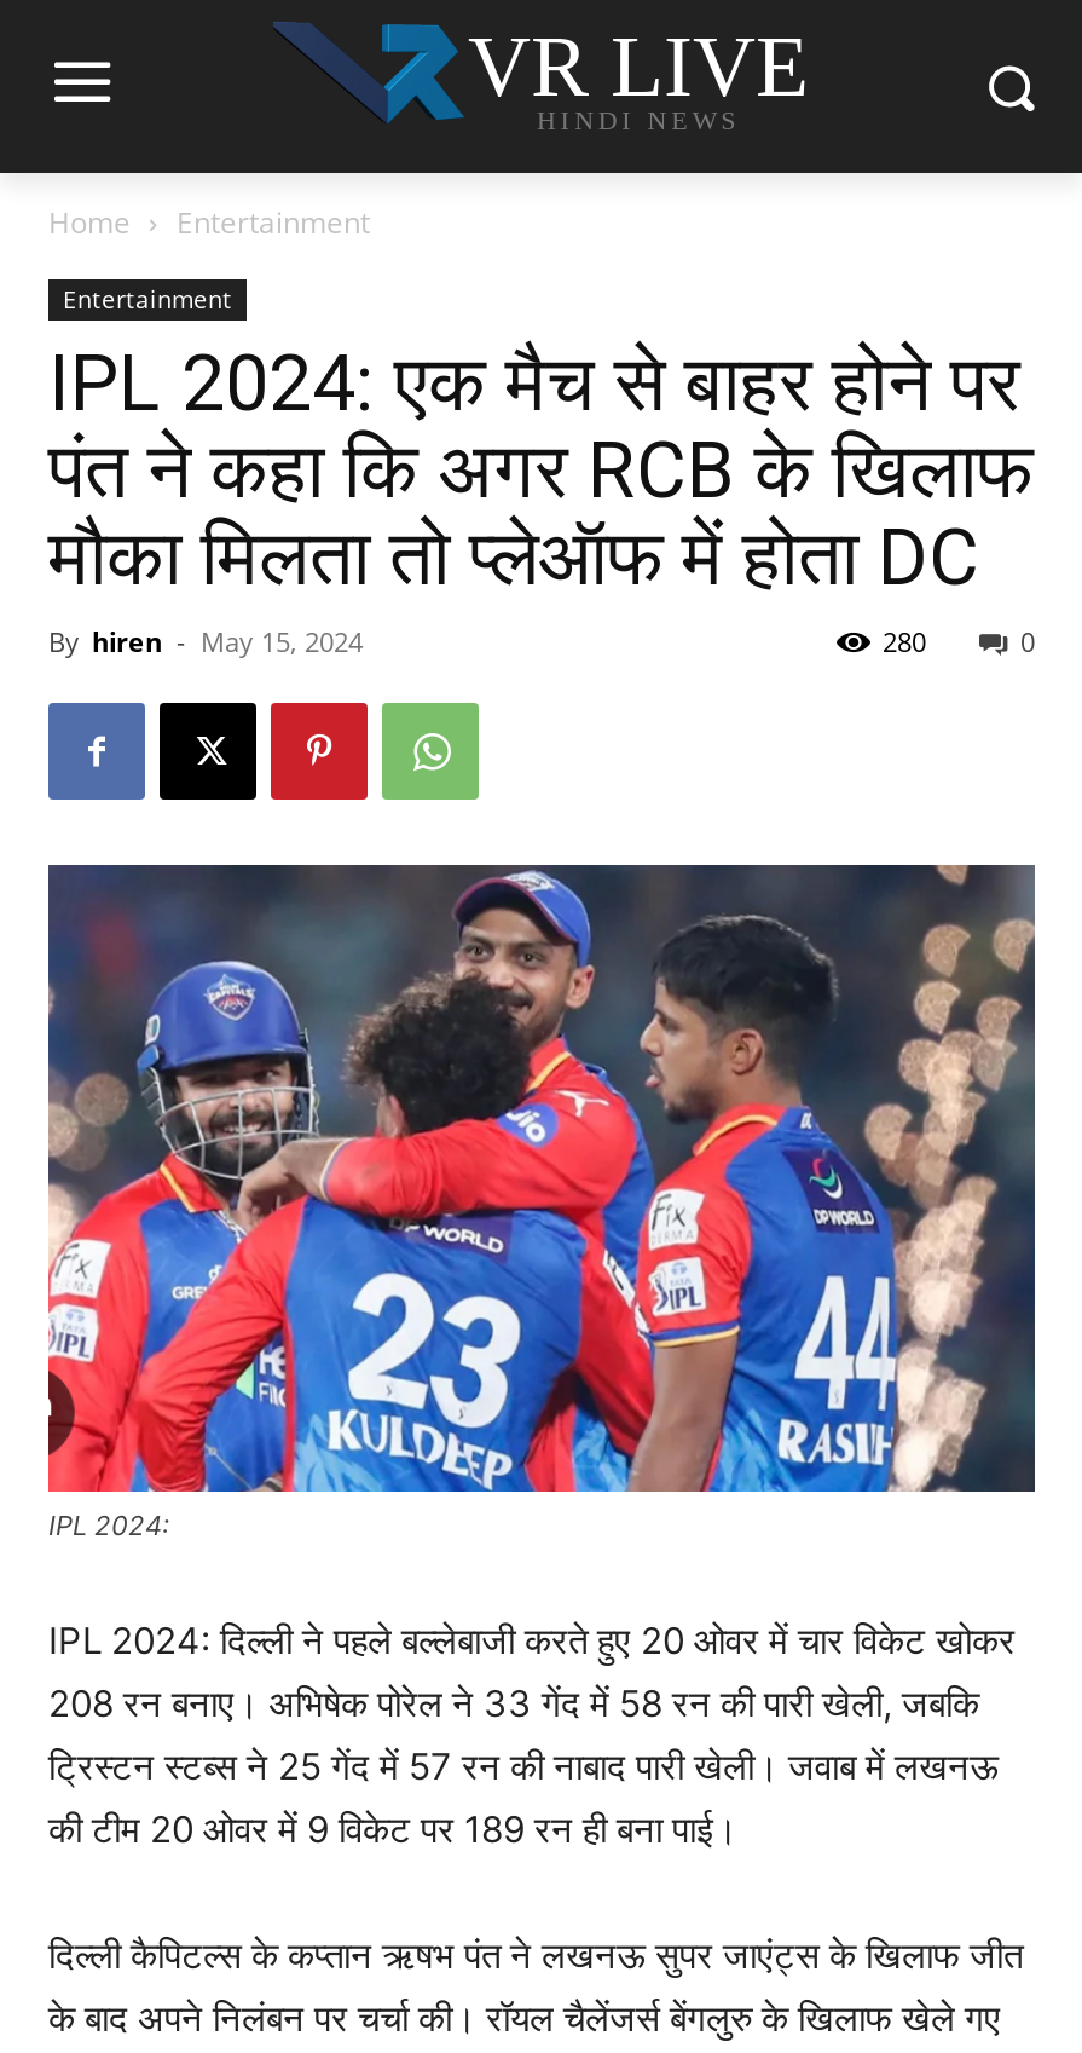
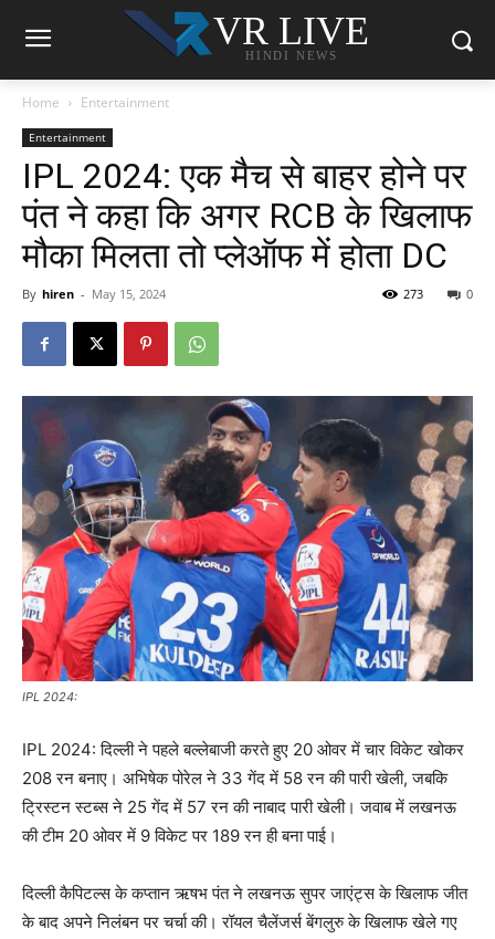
- 280
+ 273
